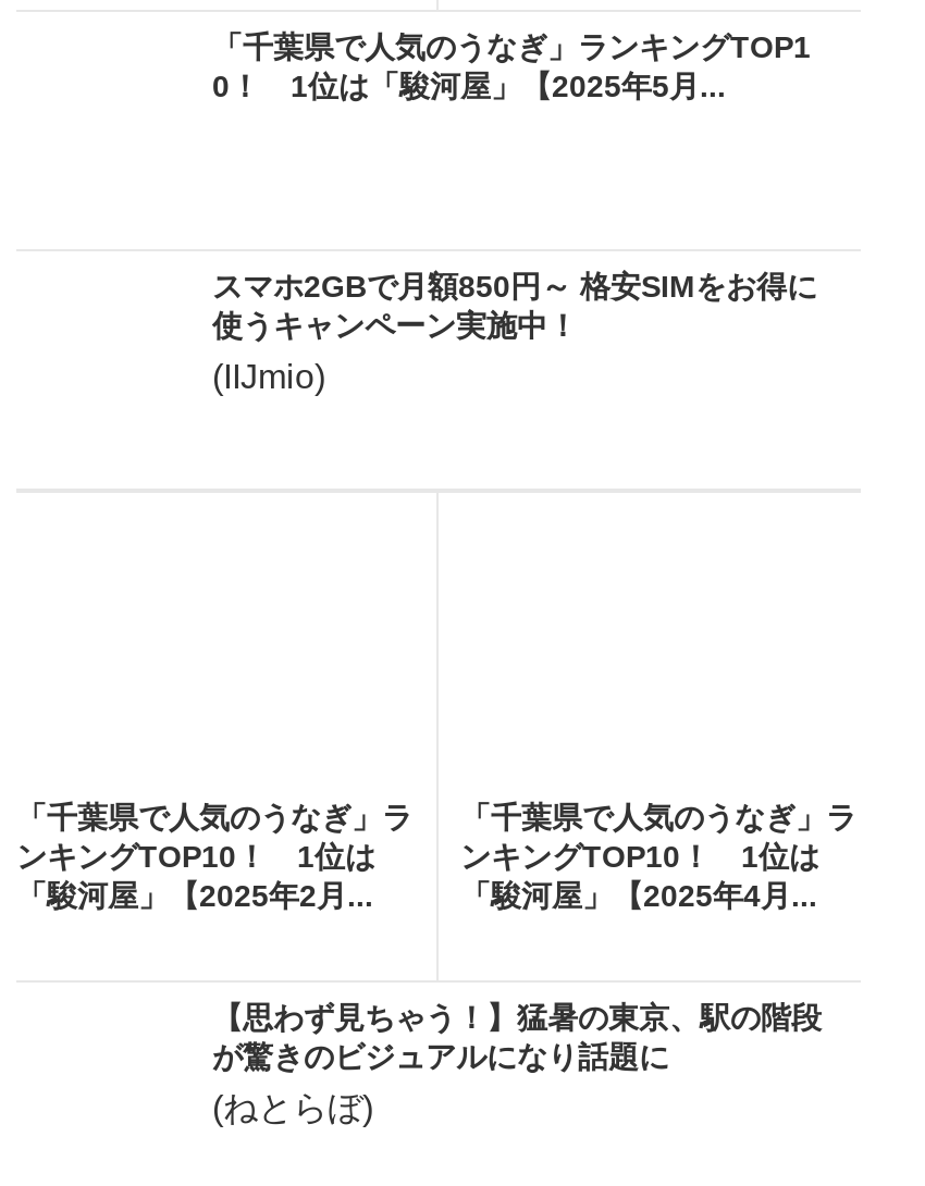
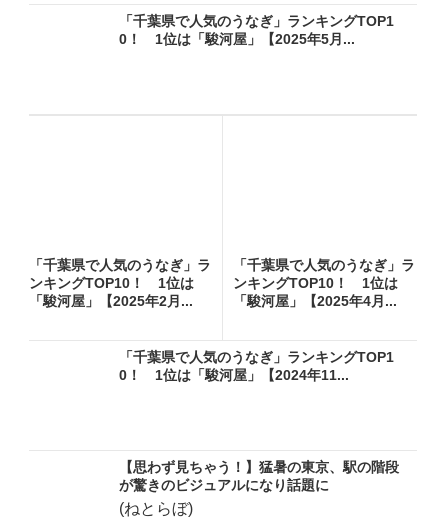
- スマホ2GBで月額850円～ 格安SIMをお得に
- 使うキャンペーン実施中！
- (IIJmio)

moved up: 「千葉県で人気のうなぎ」ラ | ンキングTOP10！ 1位は | 「駿河屋」【2025年2月... | 「千葉県で人気のうなぎ」ラ | ンキングTOP10！ 1位は | 「駿河屋」【2025年4月...

+ 「千葉県で人気のうなぎ」ランキングTOP1
+ 0！ 1位は「駿河屋」【2024年11...
